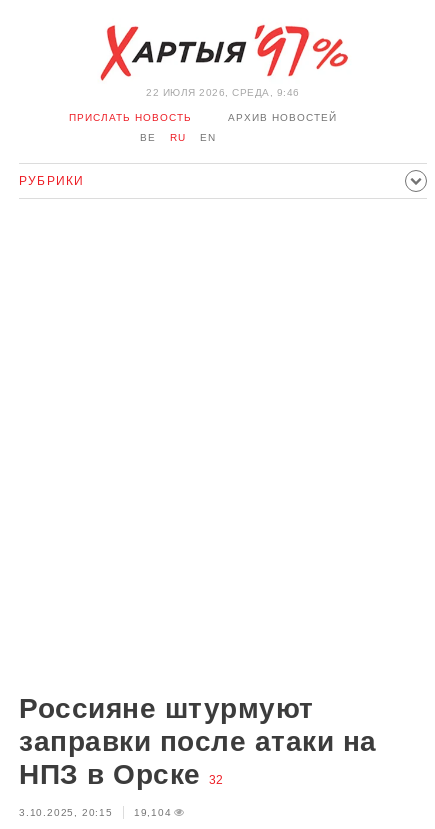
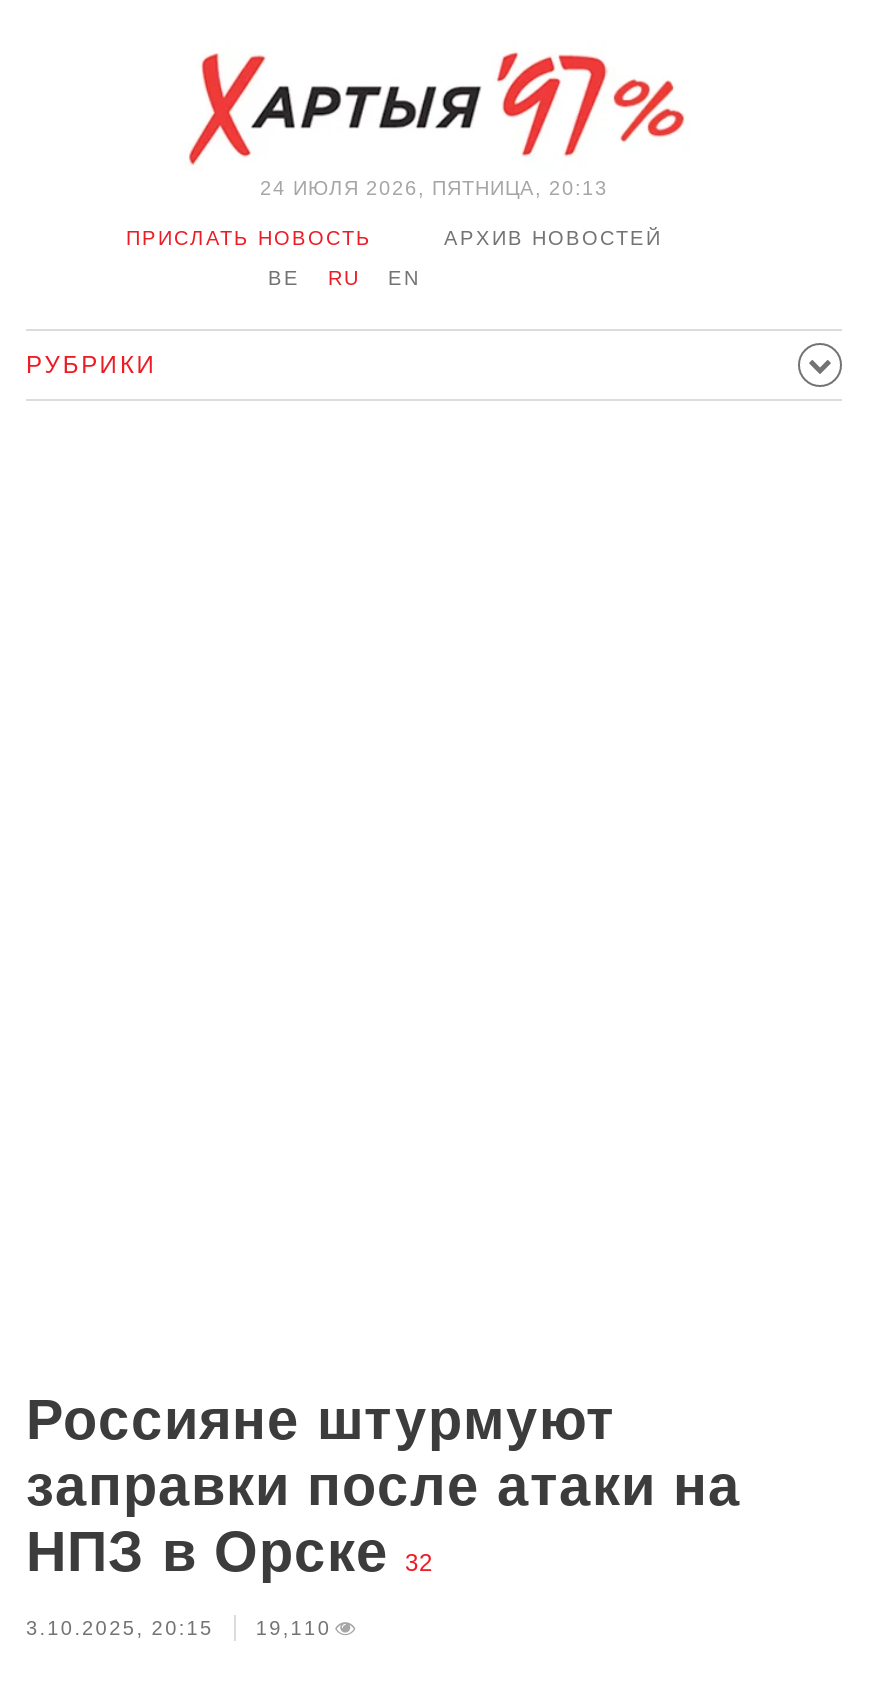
- 22 ИЮЛЯ 2026, СРЕДА, 9:46
+ 24 ИЮЛЯ 2026, ПЯТНИЦА, 20:13

- 3.10.2025, 20:15 19,104
+ 3.10.2025, 20:15 19,110
